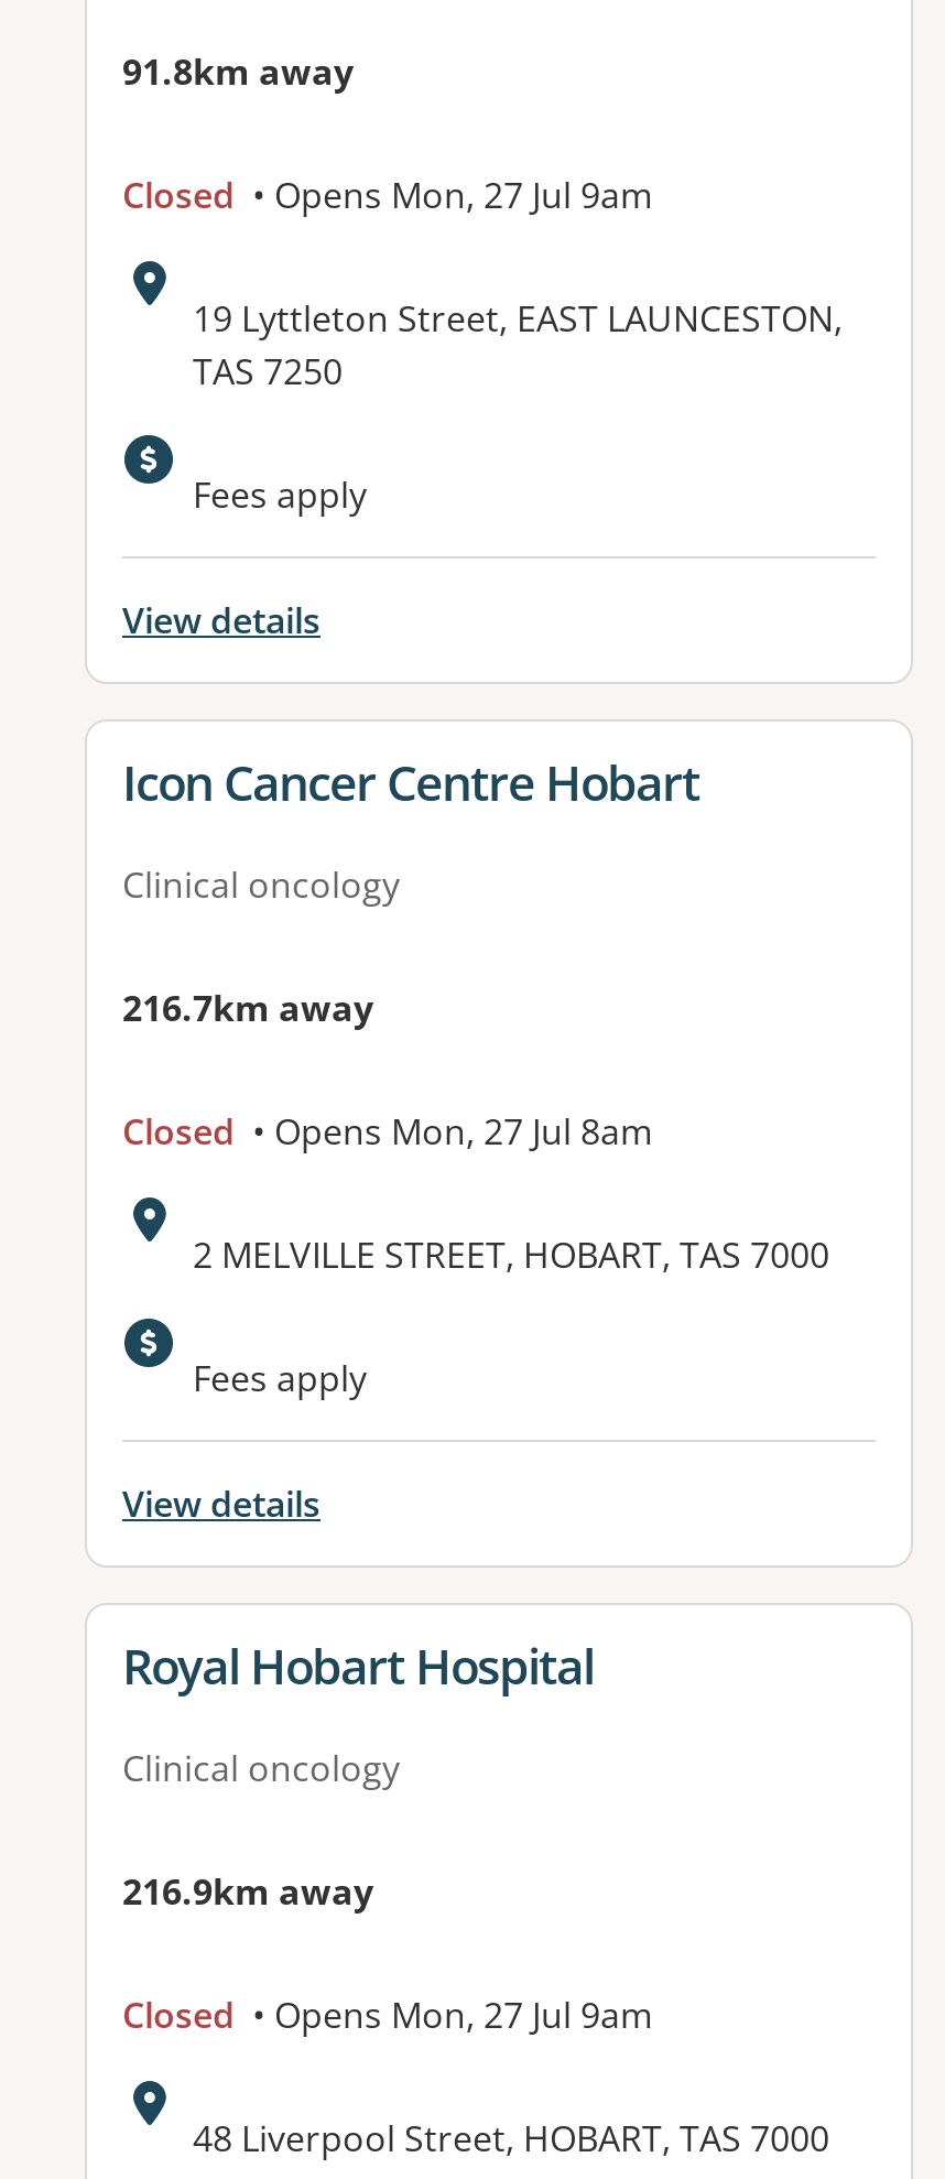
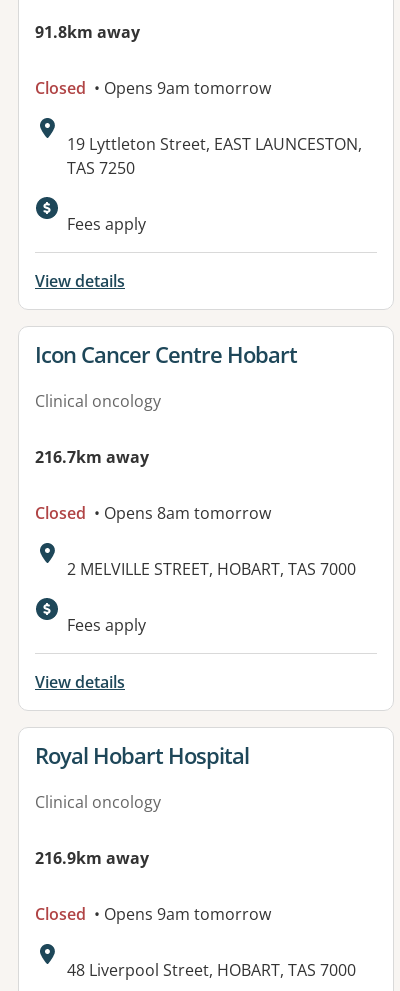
- Closed • Opens Mon, 27 Jul 9am
+ Closed • Opens 9am tomorrow

- Closed • Opens Mon, 27 Jul 8am
+ Closed • Opens 8am tomorrow

- Closed • Opens Mon, 27 Jul 9am
+ Closed • Opens 9am tomorrow
